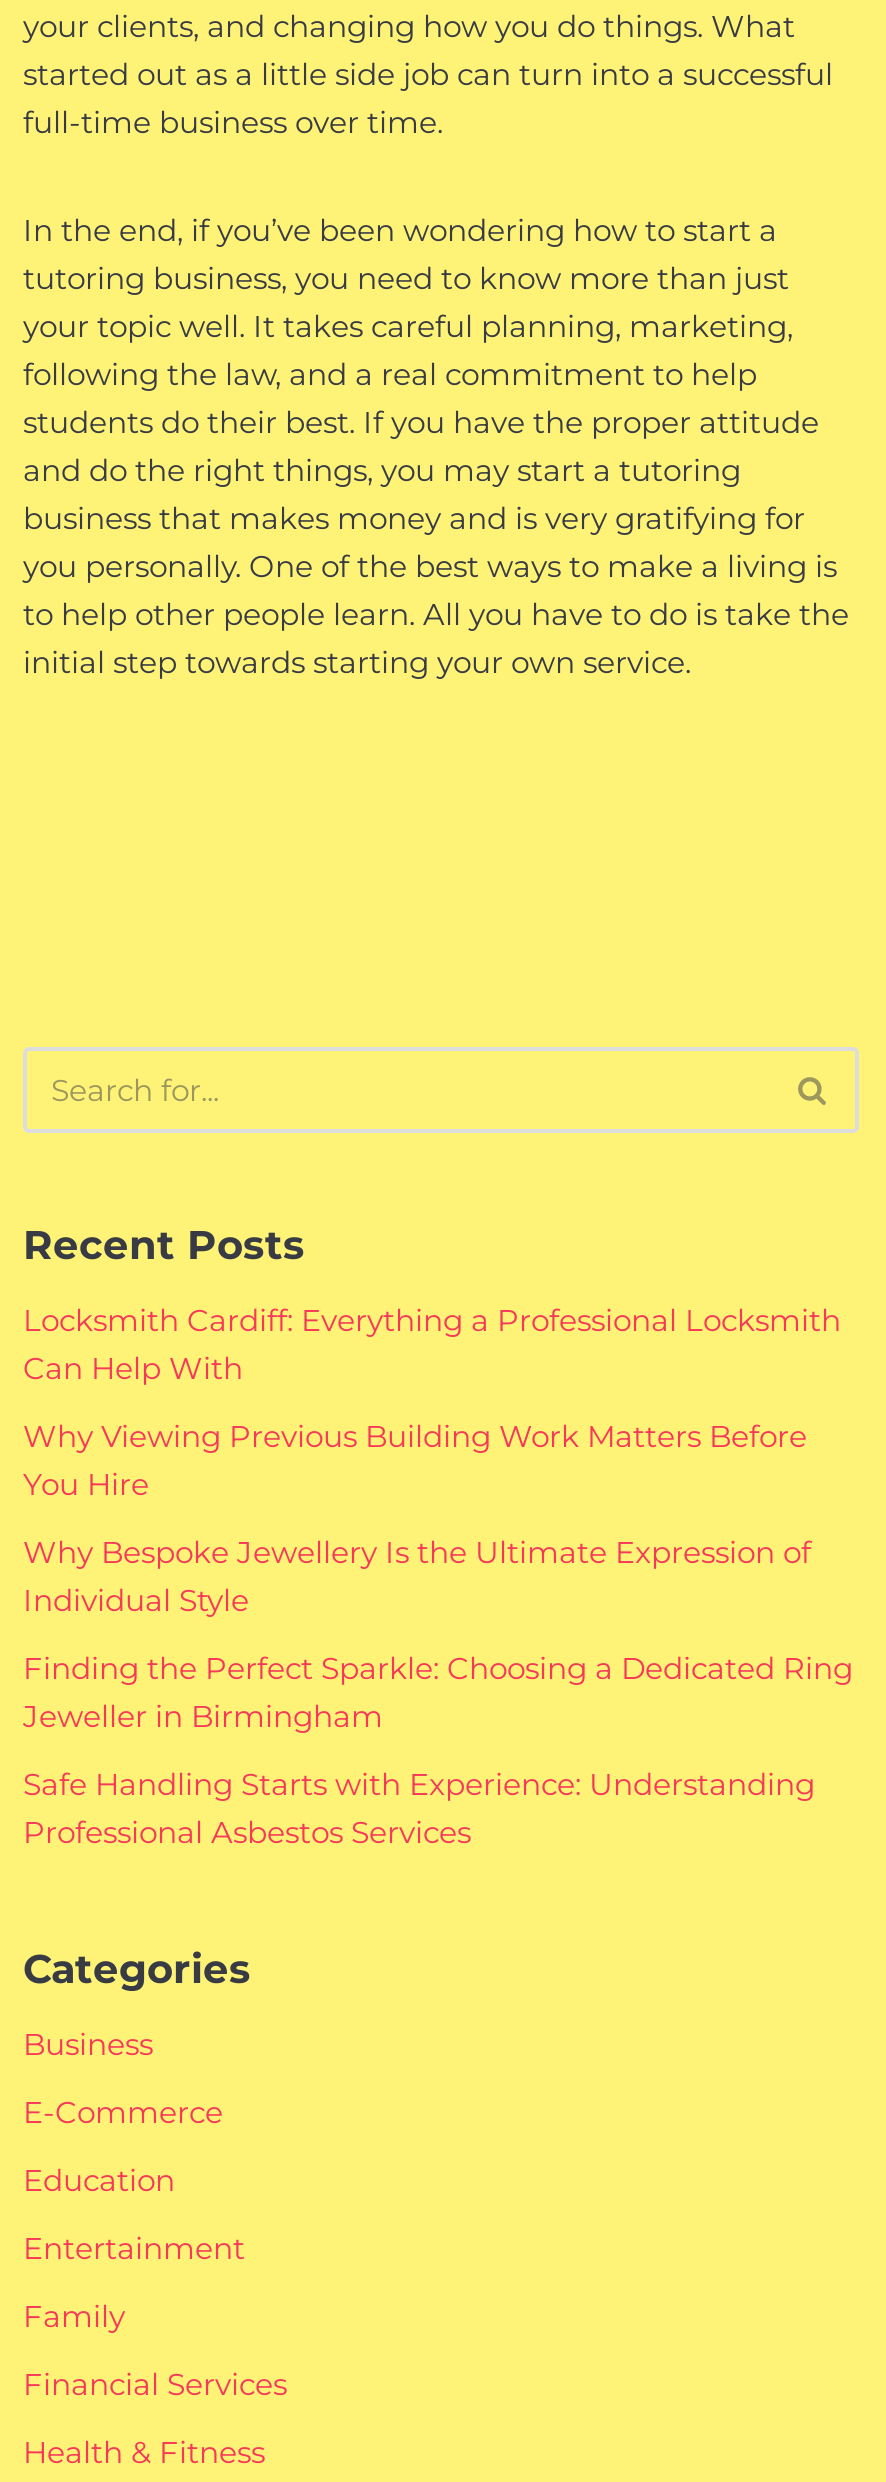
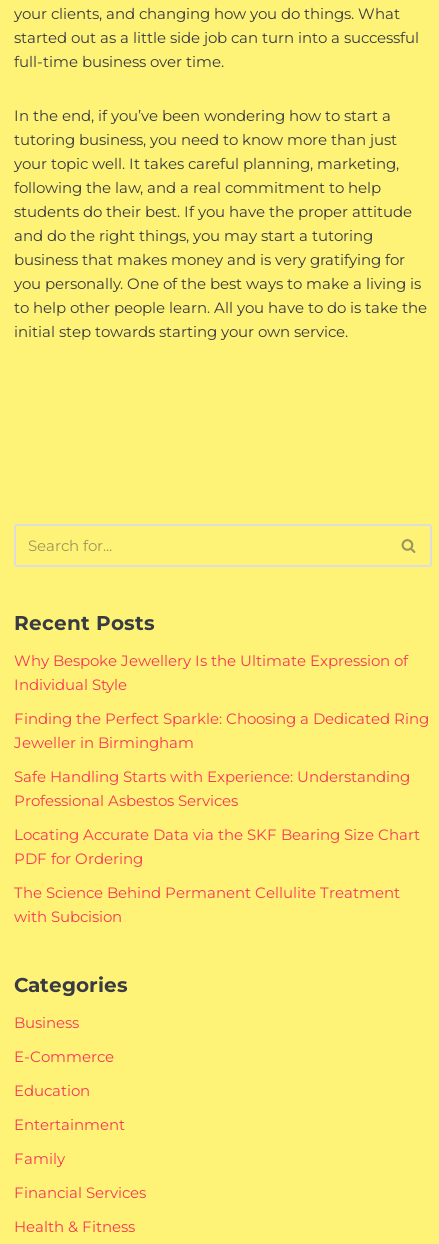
- Locksmith Cardiff: Everything a Professional Locksmith
- Can Help With
- Why Viewing Previous Building Work Matters Before
- You Hire

moved up: Why Bespoke Jewellery Is the Ultimate Expression of | Individual Style | Finding the Perfect Sparkle: Choosing a Dedicated Ring | Jeweller in Birmingham | Safe Handling Starts with Experience: Understanding | Professional Asbestos Services

+ Locating Accurate Data via the SKF Bearing Size Chart
+ PDF for Ordering
+ The Science Behind Permanent Cellulite Treatment
+ with Subcision
